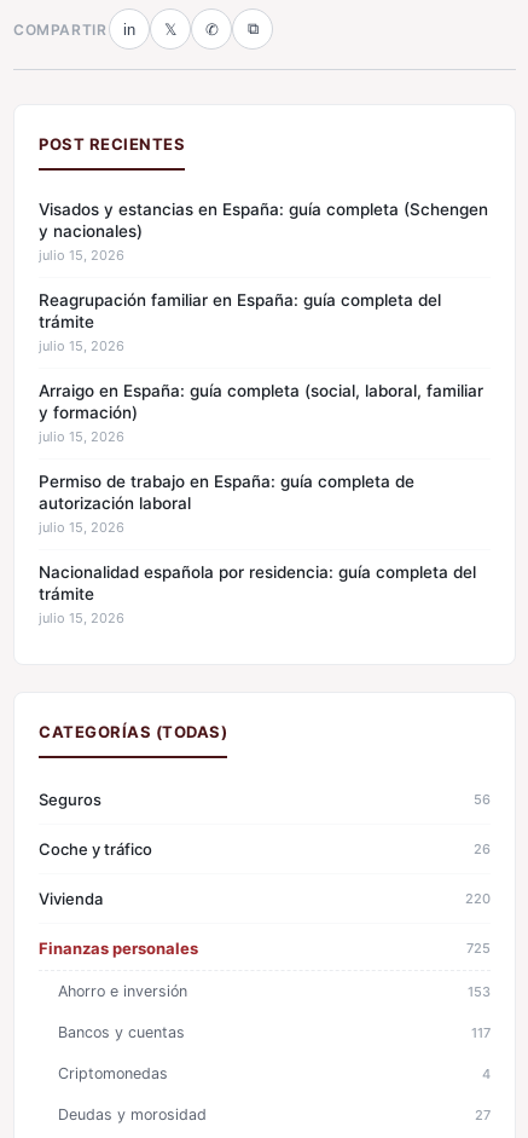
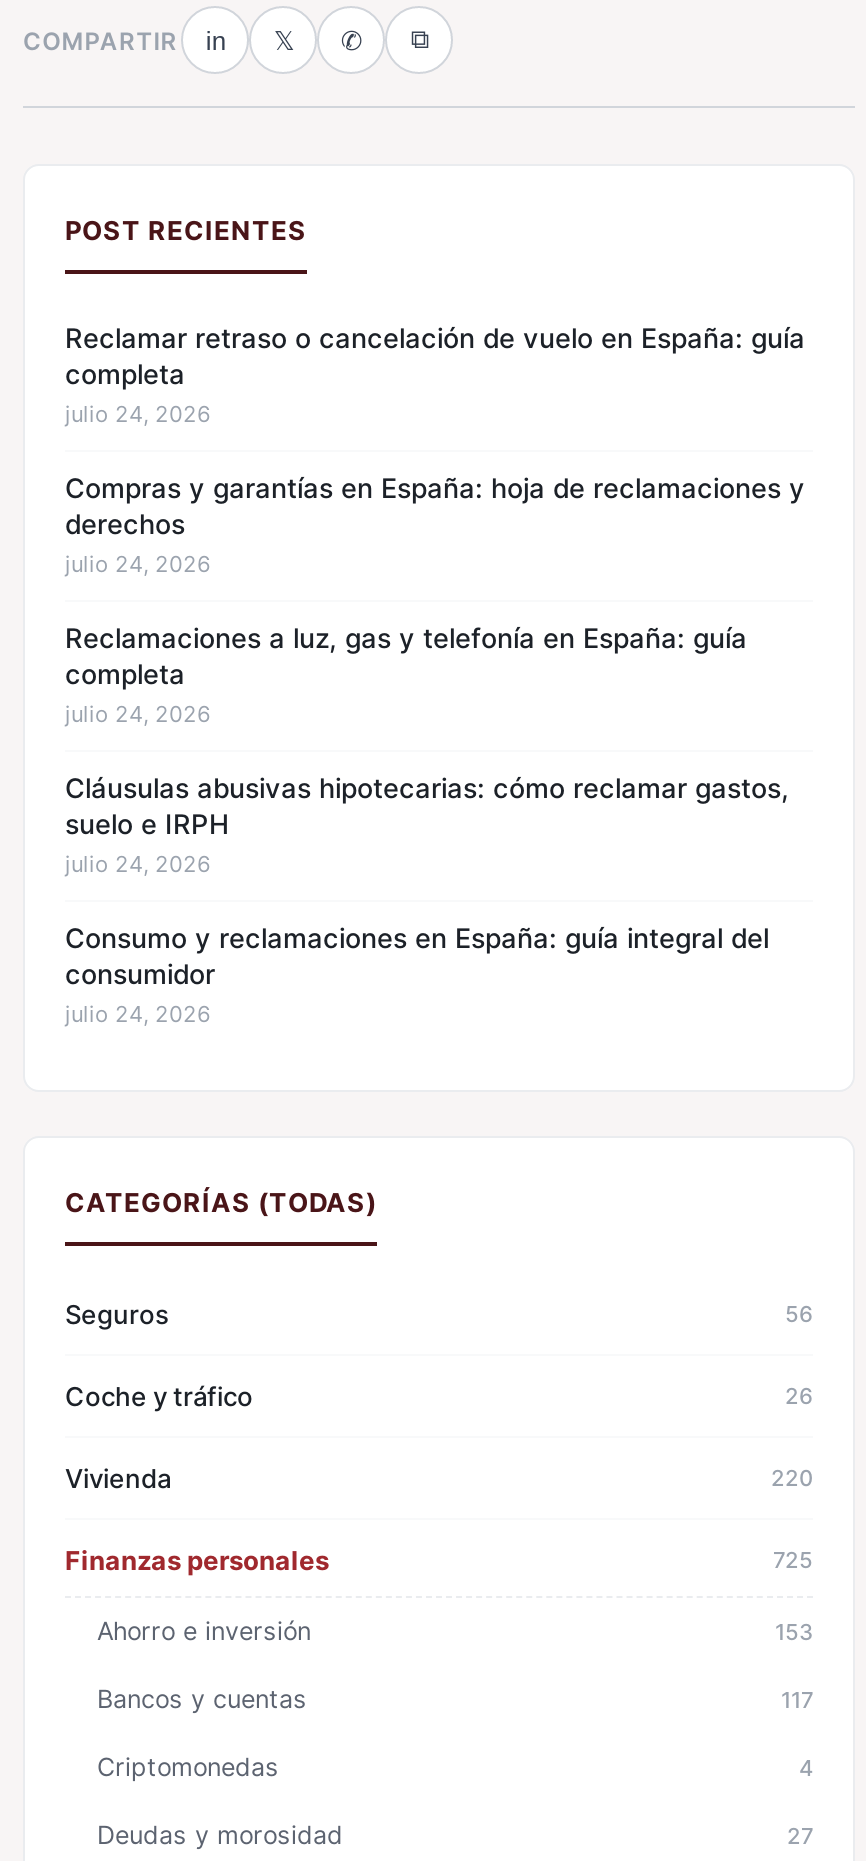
- Visados y estancias en España: guía completa (Schengen
- y nacionales)
- julio 15, 2026
+ Reclamar retraso o cancelación de vuelo en España: guía
+ completa
+ julio 24, 2026

- Reagrupación familiar en España: guía completa del
- trámite
- julio 15, 2026
+ Compras y garantías en España: hoja de reclamaciones y
+ derechos
+ julio 24, 2026

- Arraigo en España: guía completa (social, laboral, familiar
- y formación)
- julio 15, 2026
+ Reclamaciones a luz, gas y telefonía en España: guía
+ completa
+ julio 24, 2026

- Permiso de trabajo en España: guía completa de
- autorización laboral
- julio 15, 2026
+ Cláusulas abusivas hipotecarias: cómo reclamar gastos,
+ suelo e IRPH
+ julio 24, 2026

- Nacionalidad española por residencia: guía completa del
- trámite
- julio 15, 2026
+ Consumo y reclamaciones en España: guía integral del
+ consumidor
+ julio 24, 2026
